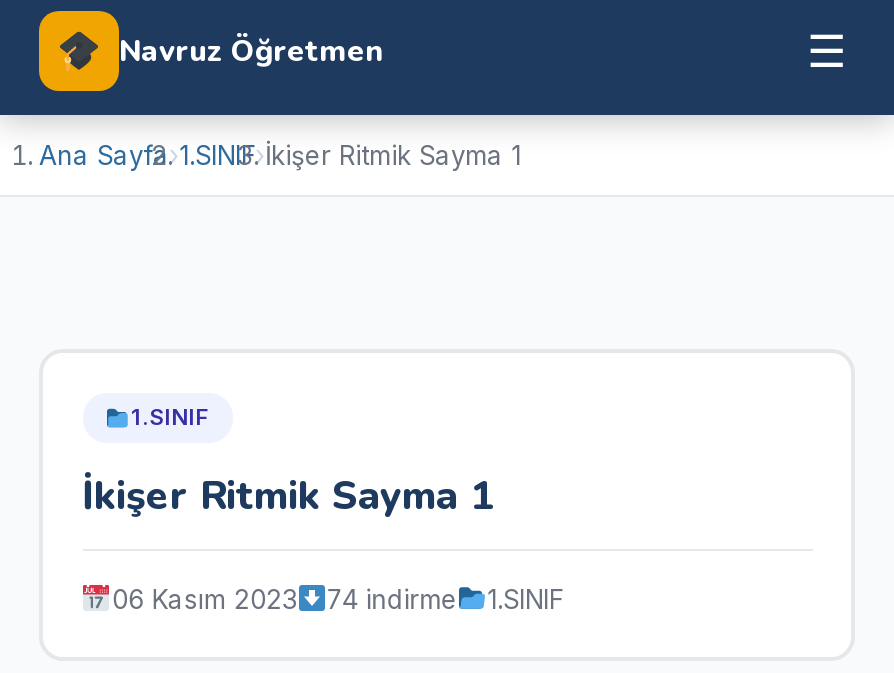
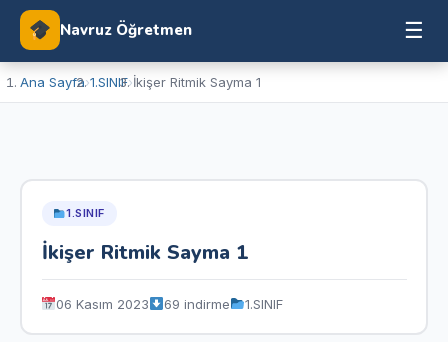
- 06 Kasım 2023 74 indirme 1.SINIF
+ 06 Kasım 2023 69 indirme 1.SINIF
